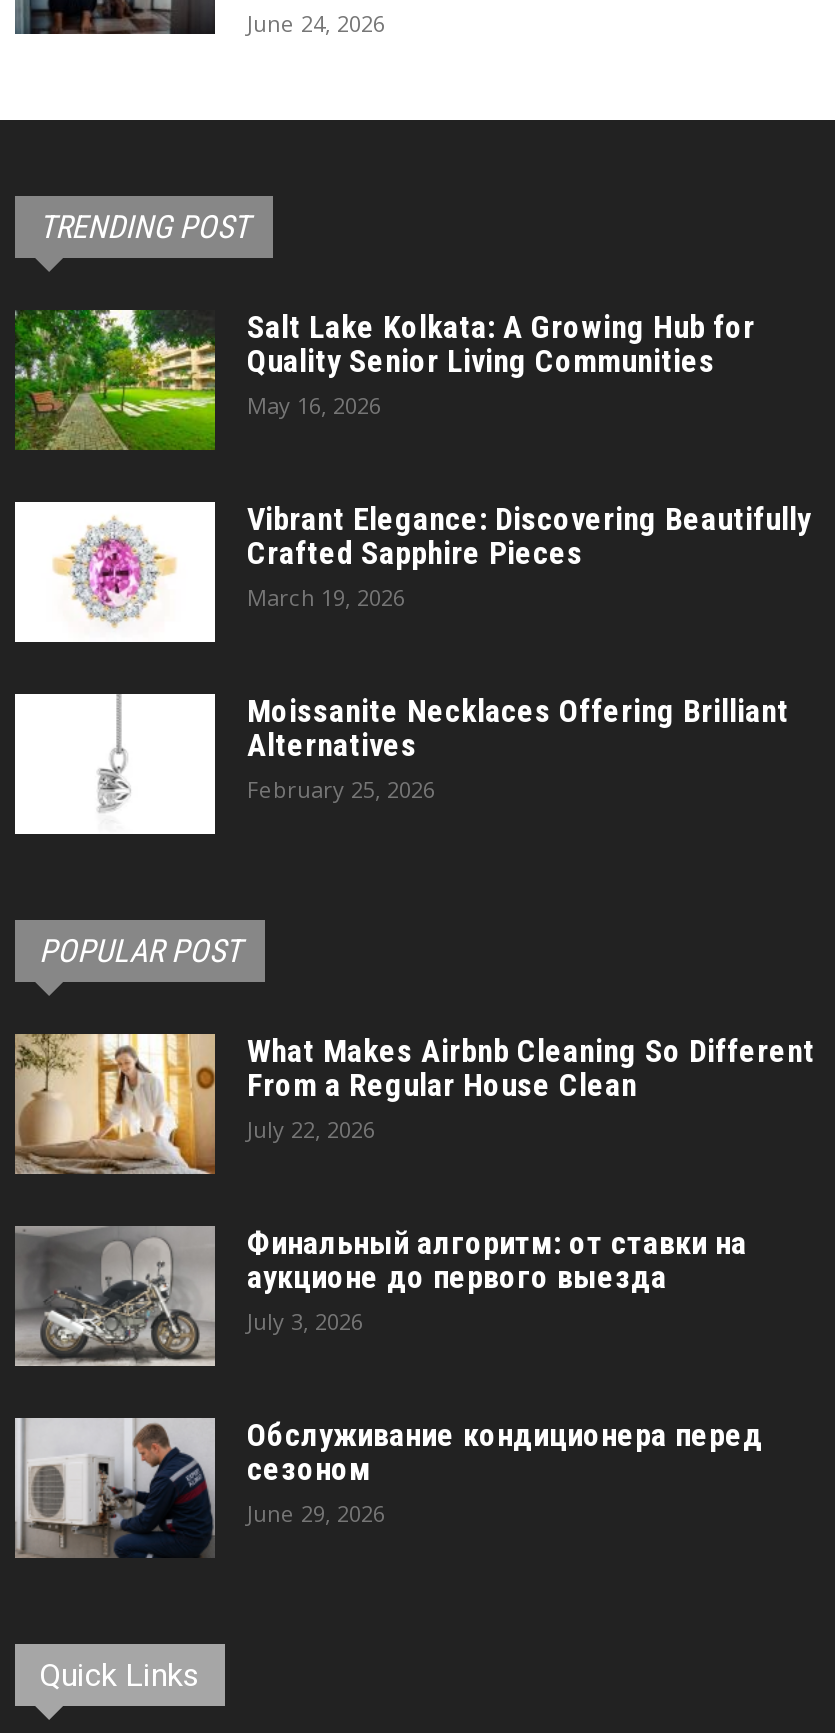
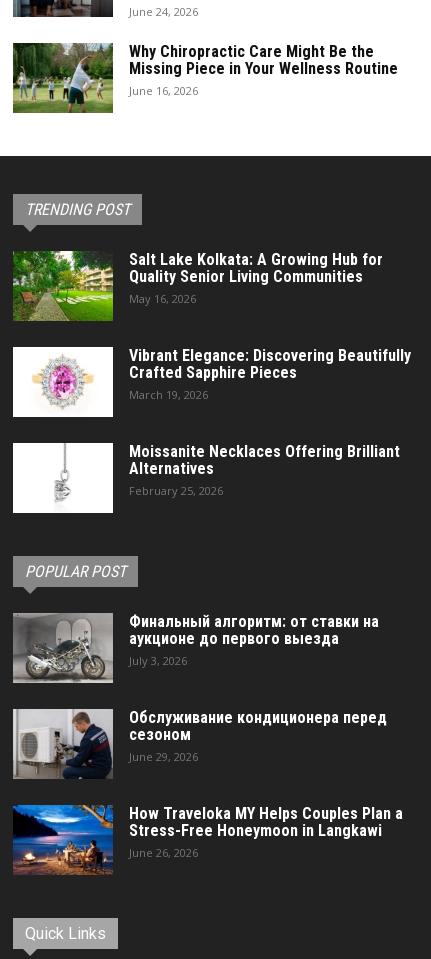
+ [image]
+ Why Chiropractic Care Might Be the
+ Missing Piece in Your Wellness Routine
+ June 16, 2026

- [image]
- What Makes Airbnb Cleaning So Different
- From a Regular House Clean
- July 22, 2026

+ [image]
+ How Traveloka MY Helps Couples Plan a
+ Stress-Free Honeymoon in Langkawi
+ June 26, 2026
